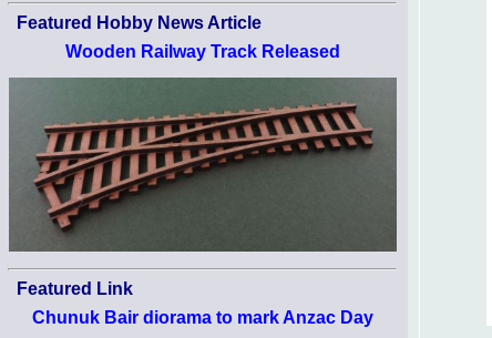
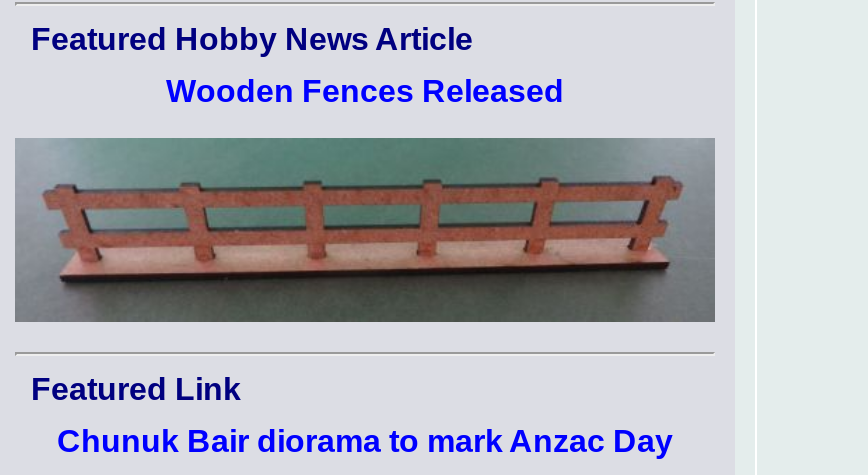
- Wooden Railway Track Released
+ Wooden Fences Released

- [image]
+ [image]
